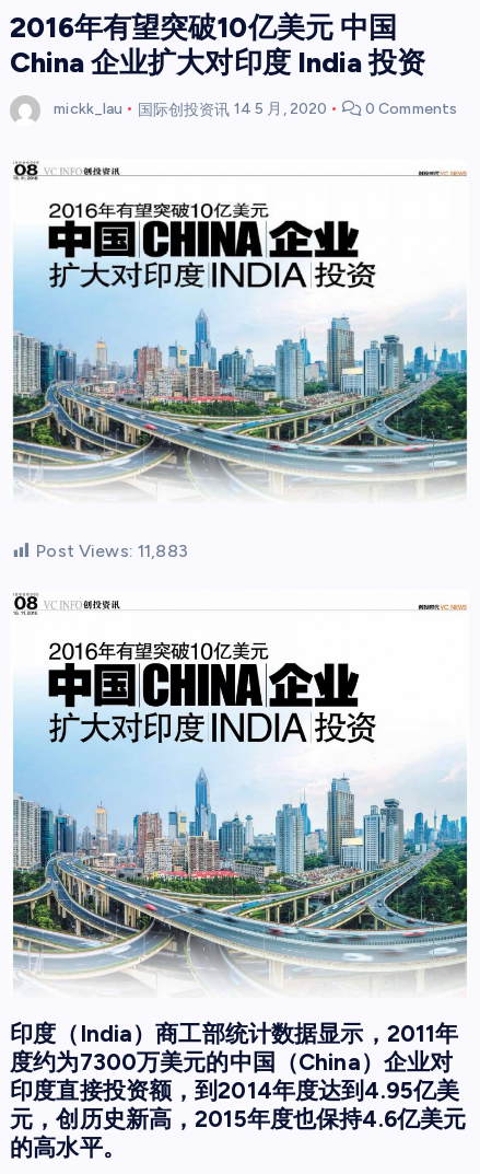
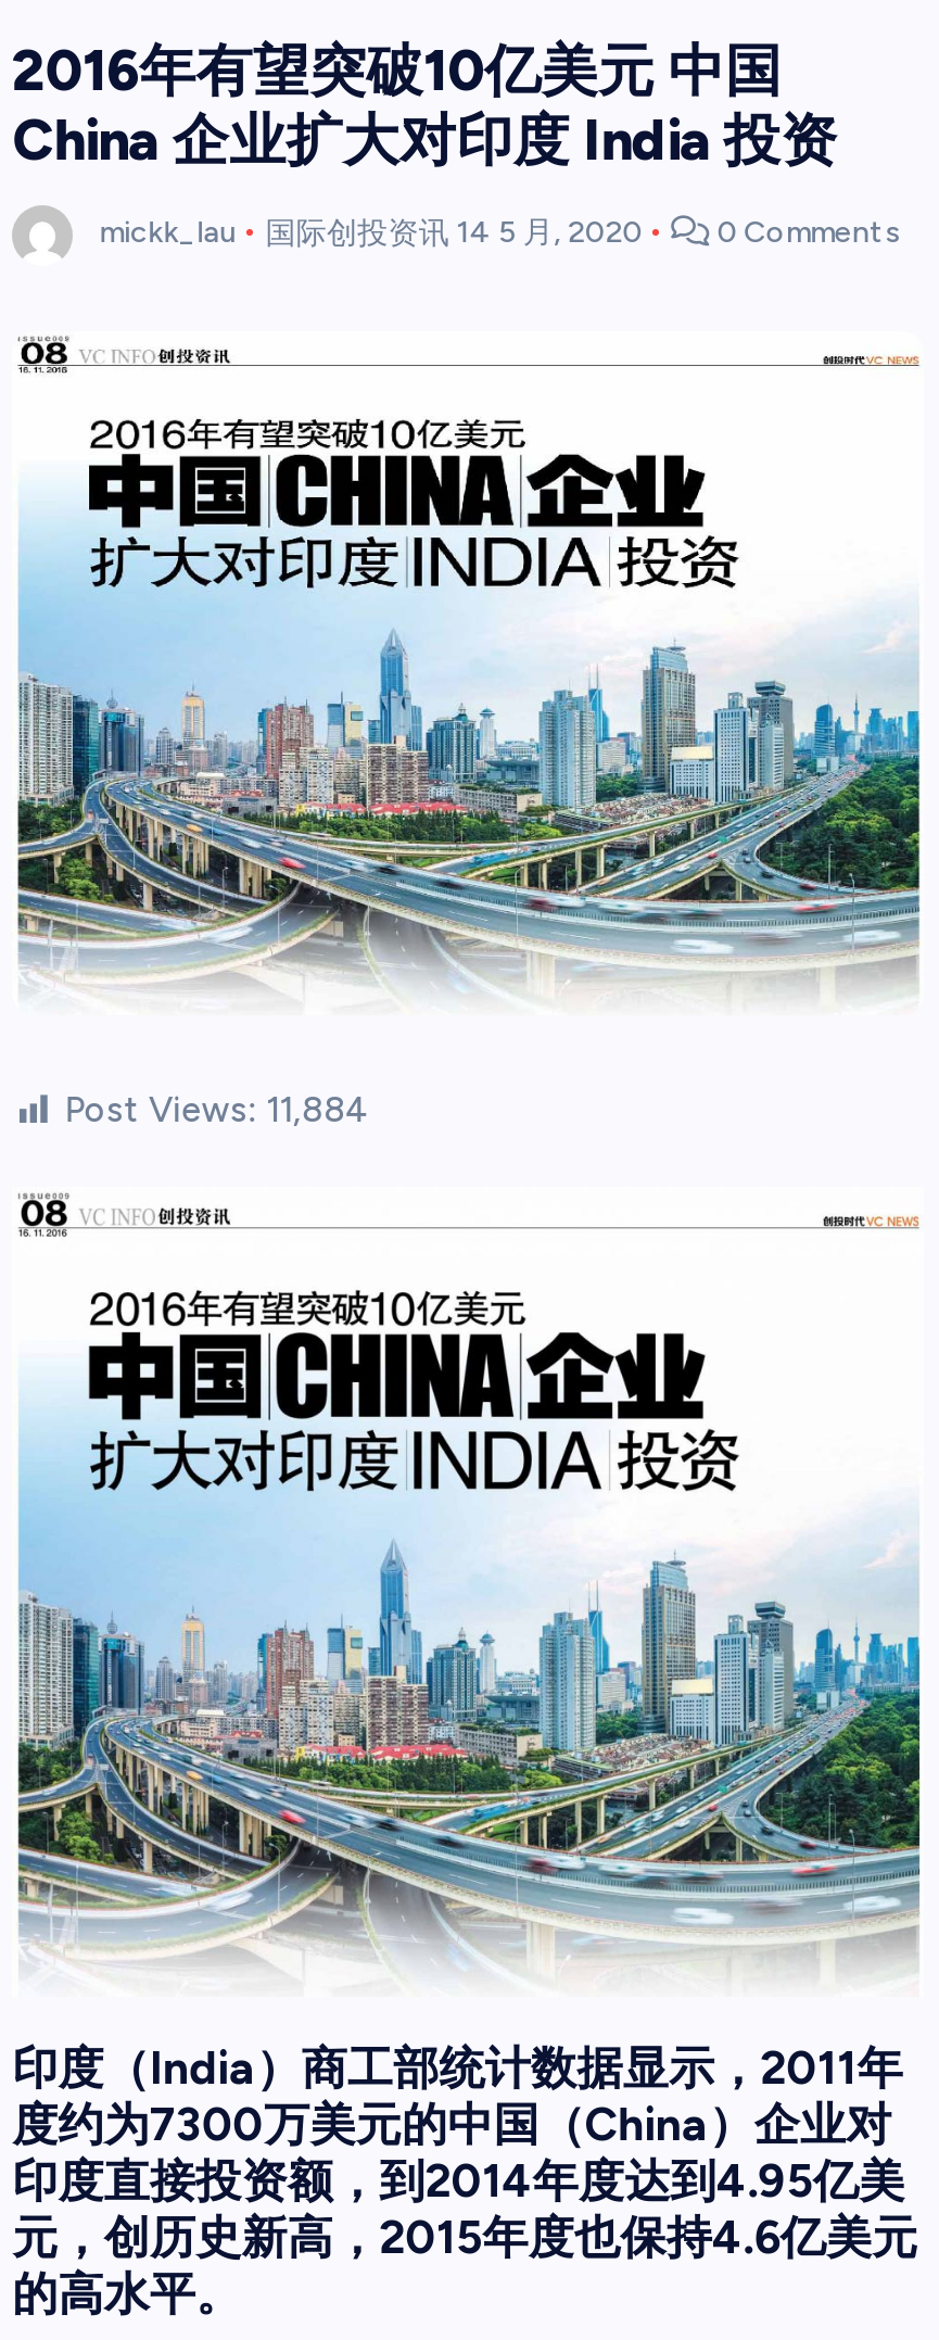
- Post Views: 11,883
+ Post Views: 11,884
